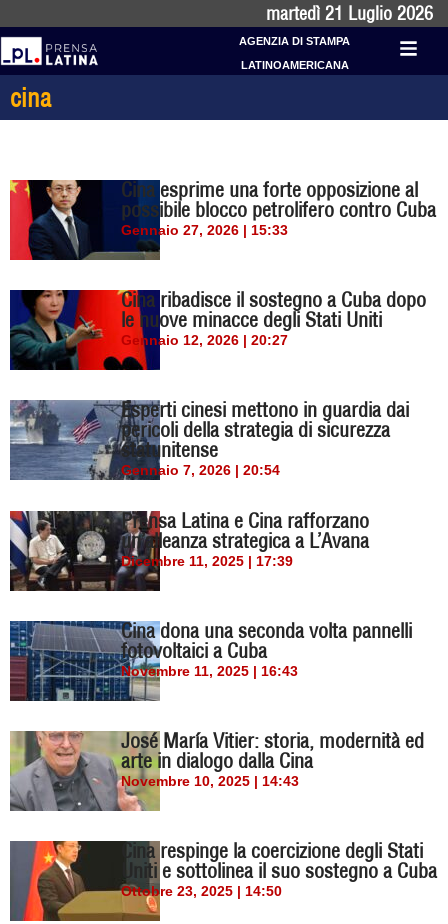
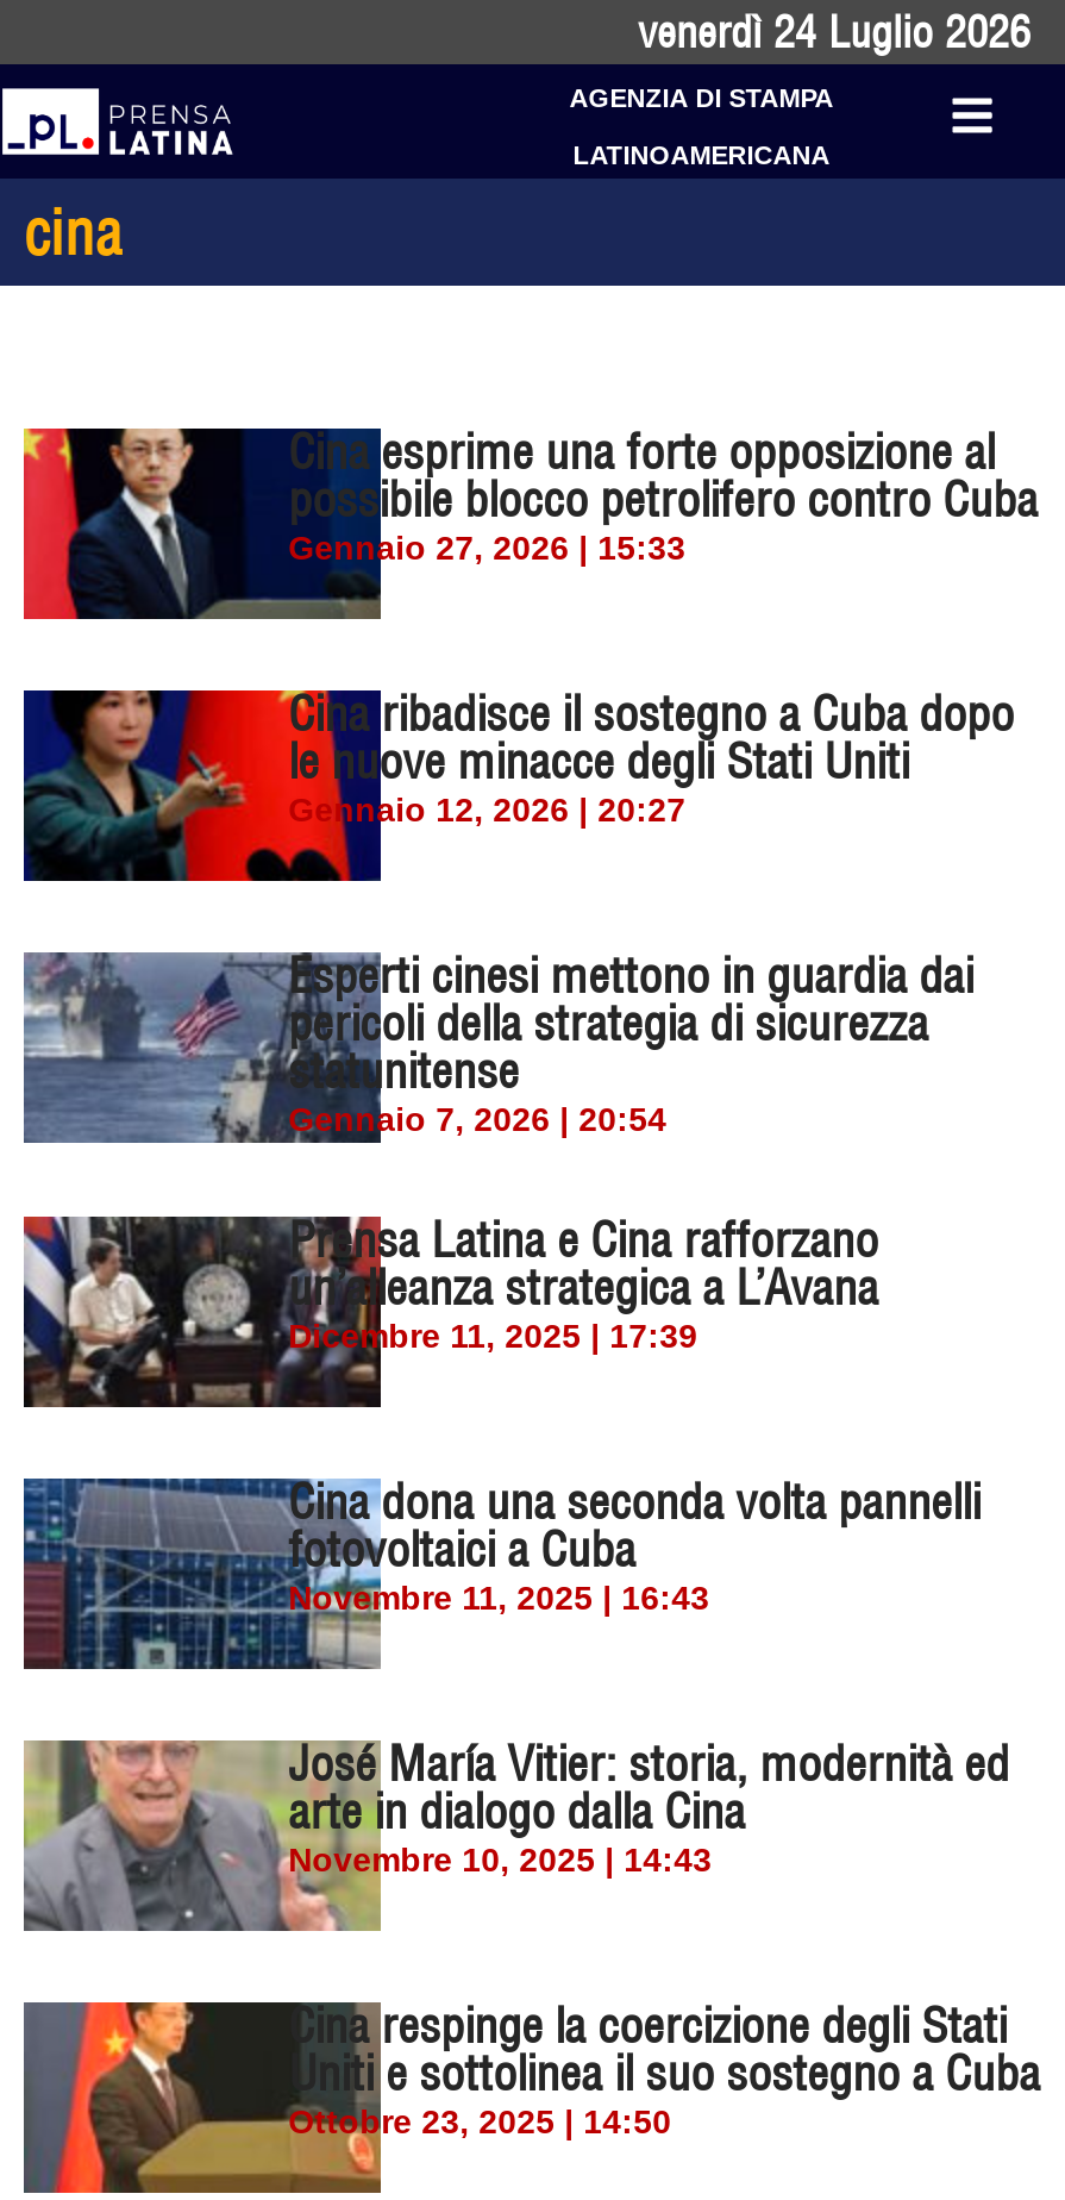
- martedì 21 Luglio 2026
+ venerdì 24 Luglio 2026
